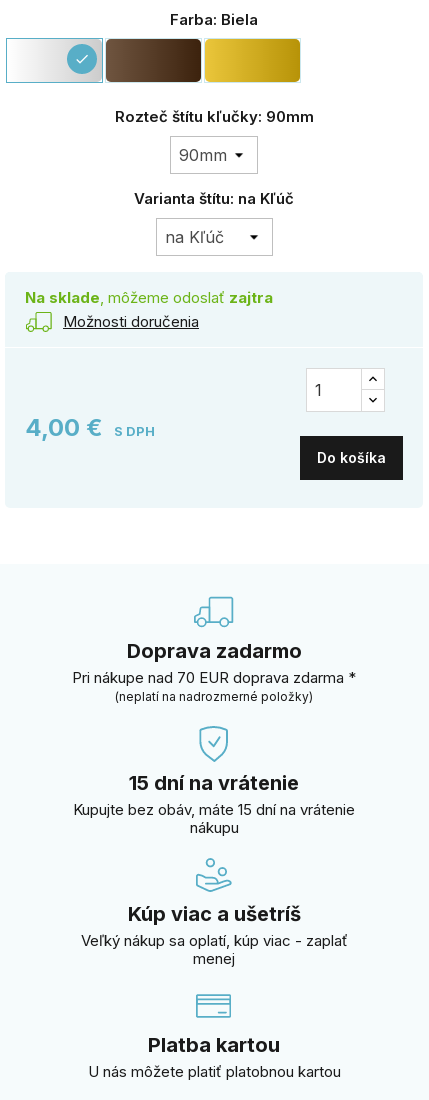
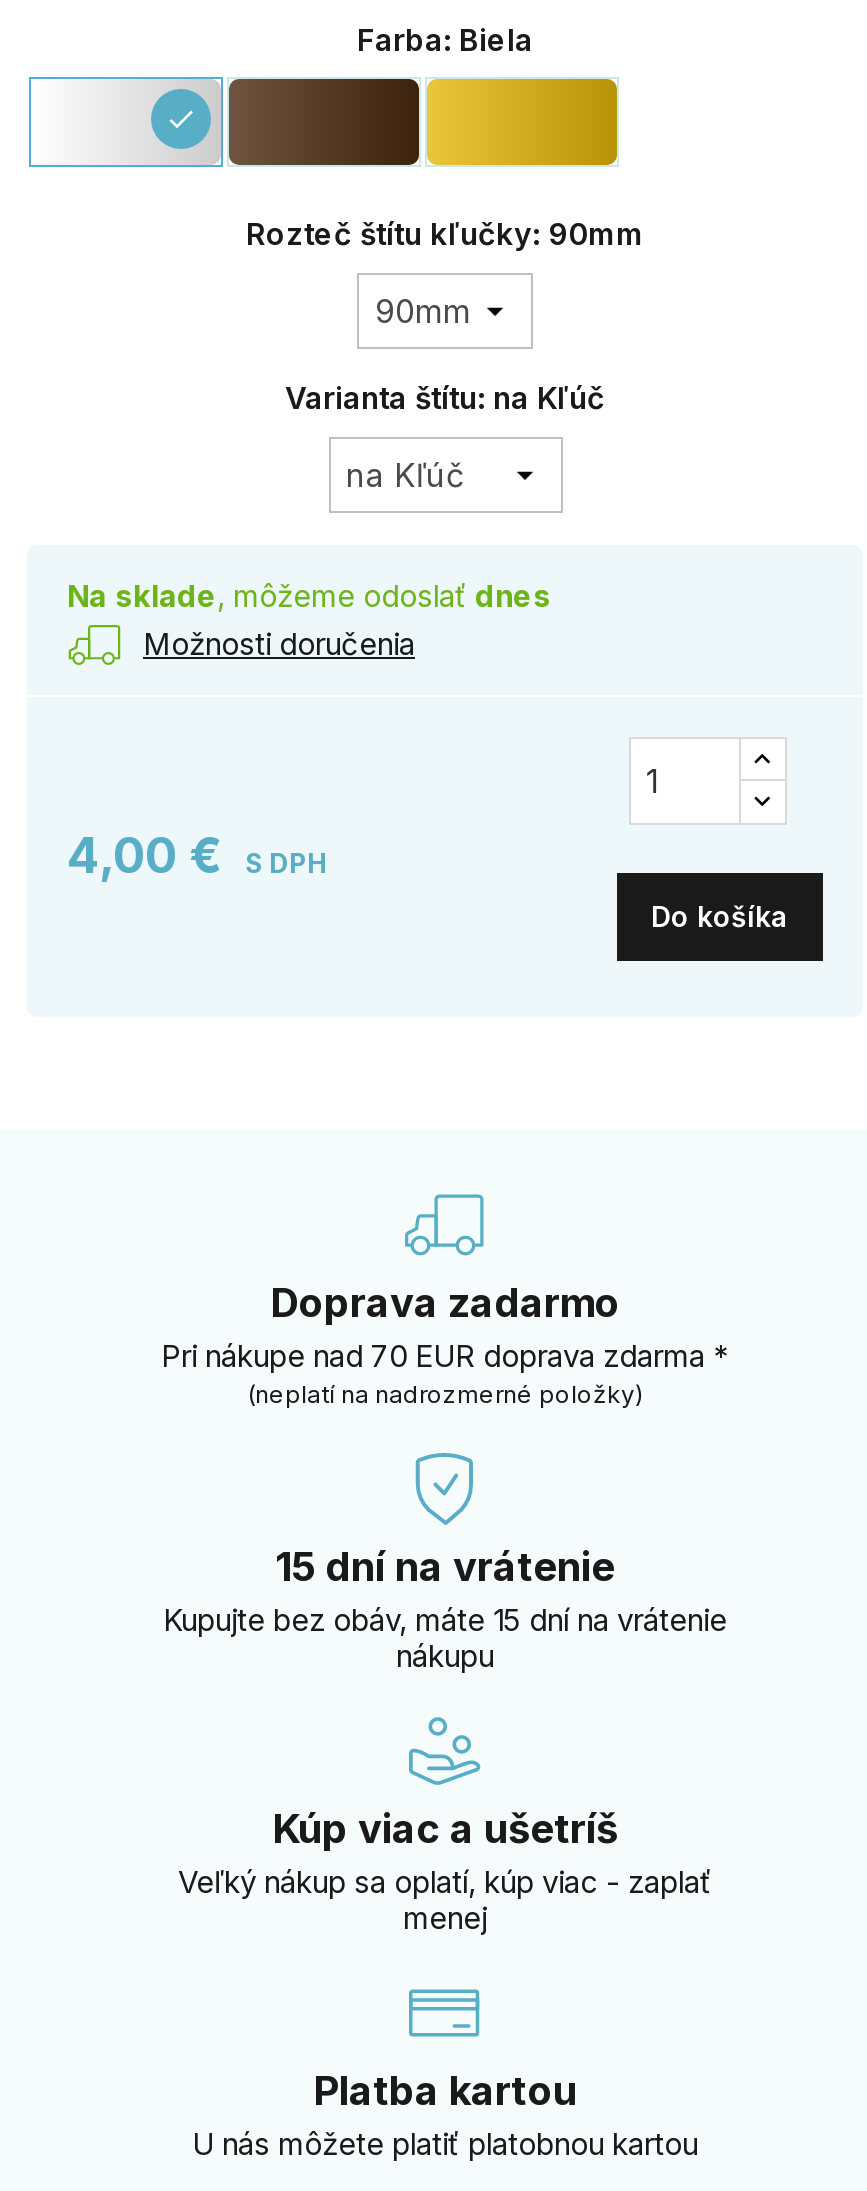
- Na sklade, môžeme odoslať zajtra
+ Na sklade, môžeme odoslať dnes
